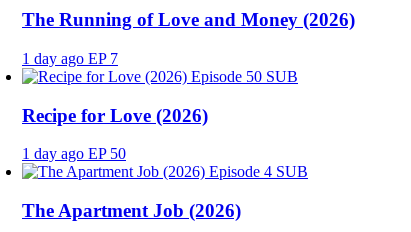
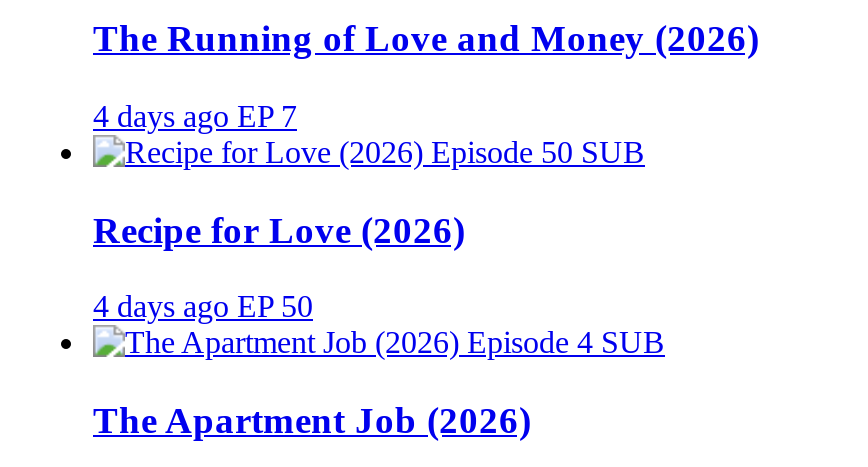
- 1 day ago EP 7
+ 4 days ago EP 7

- 1 day ago EP 50
+ 4 days ago EP 50
